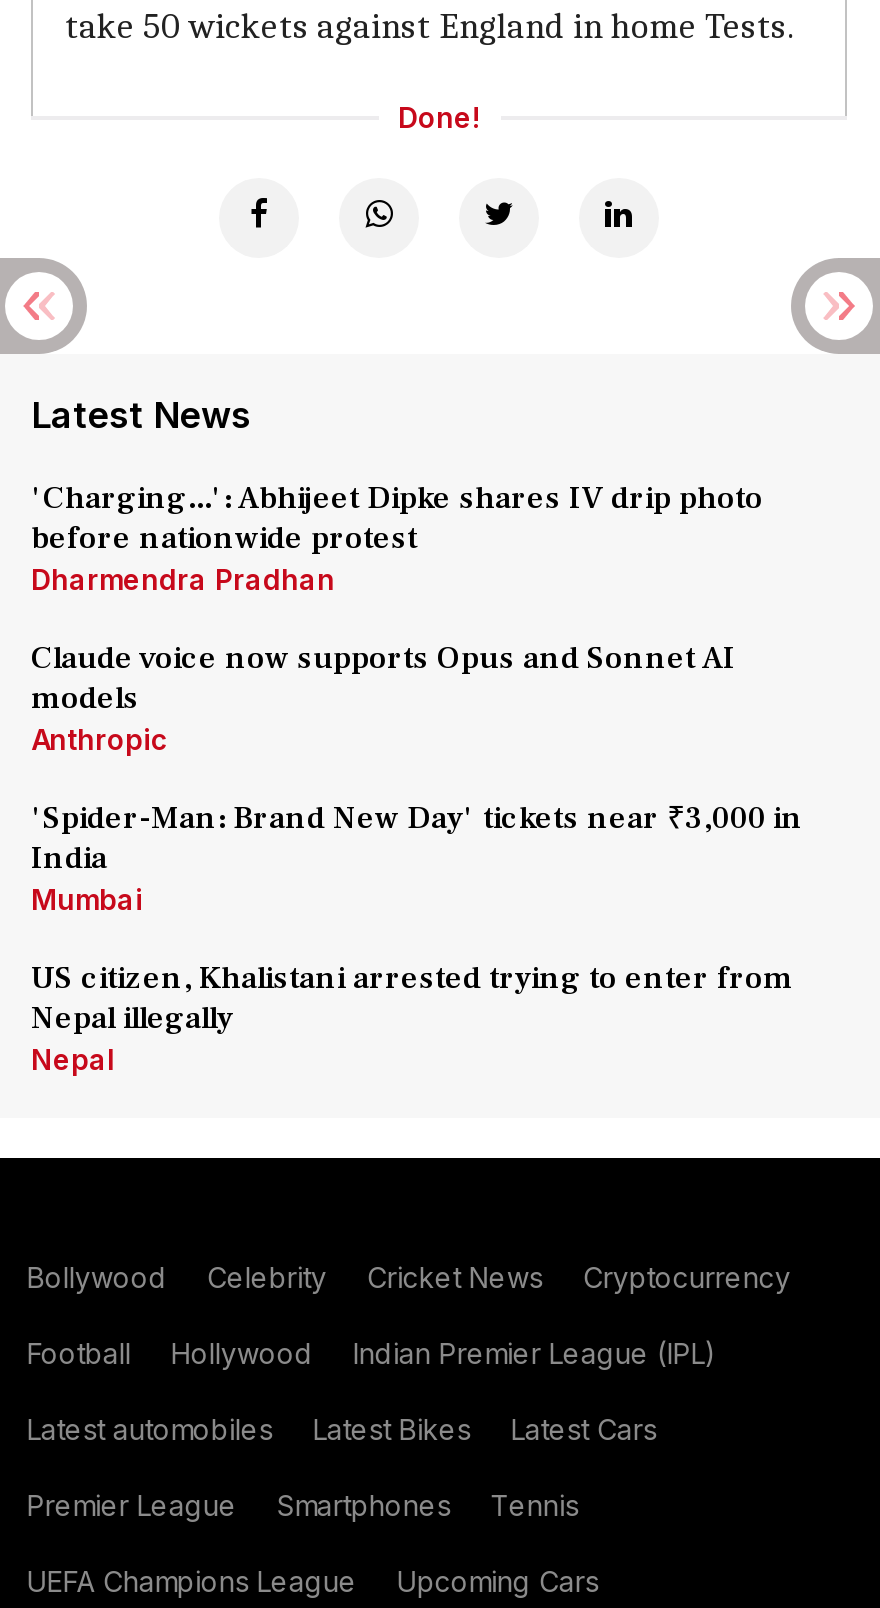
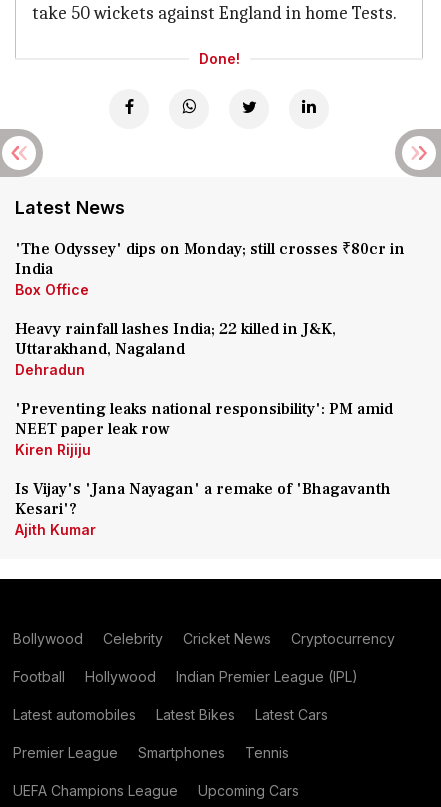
- 'Charging...': Abhijeet Dipke shares IV drip photo
- before nationwide protest
- Dharmendra Pradhan
- Claude voice now supports Opus and Sonnet AI
- models
- Anthropic
- 'Spider-Man: Brand New Day' tickets near ₹3,000 in
+ 'The Odyssey' dips on Monday; still crosses ₹80cr in

moved up: India

- Mumbai
- US citizen, Khalistani arrested trying to enter from
- Nepal illegally
- Nepal
+ Box Office
+ Heavy rainfall lashes India; 22 killed in J&K,
+ Uttarakhand, Nagaland
+ Dehradun
+ 'Preventing leaks national responsibility': PM amid
+ NEET paper leak row
+ Kiren Rijiju
+ Is Vijay's 'Jana Nayagan' a remake of 'Bhagavanth
+ Kesari'?
+ Ajith Kumar
